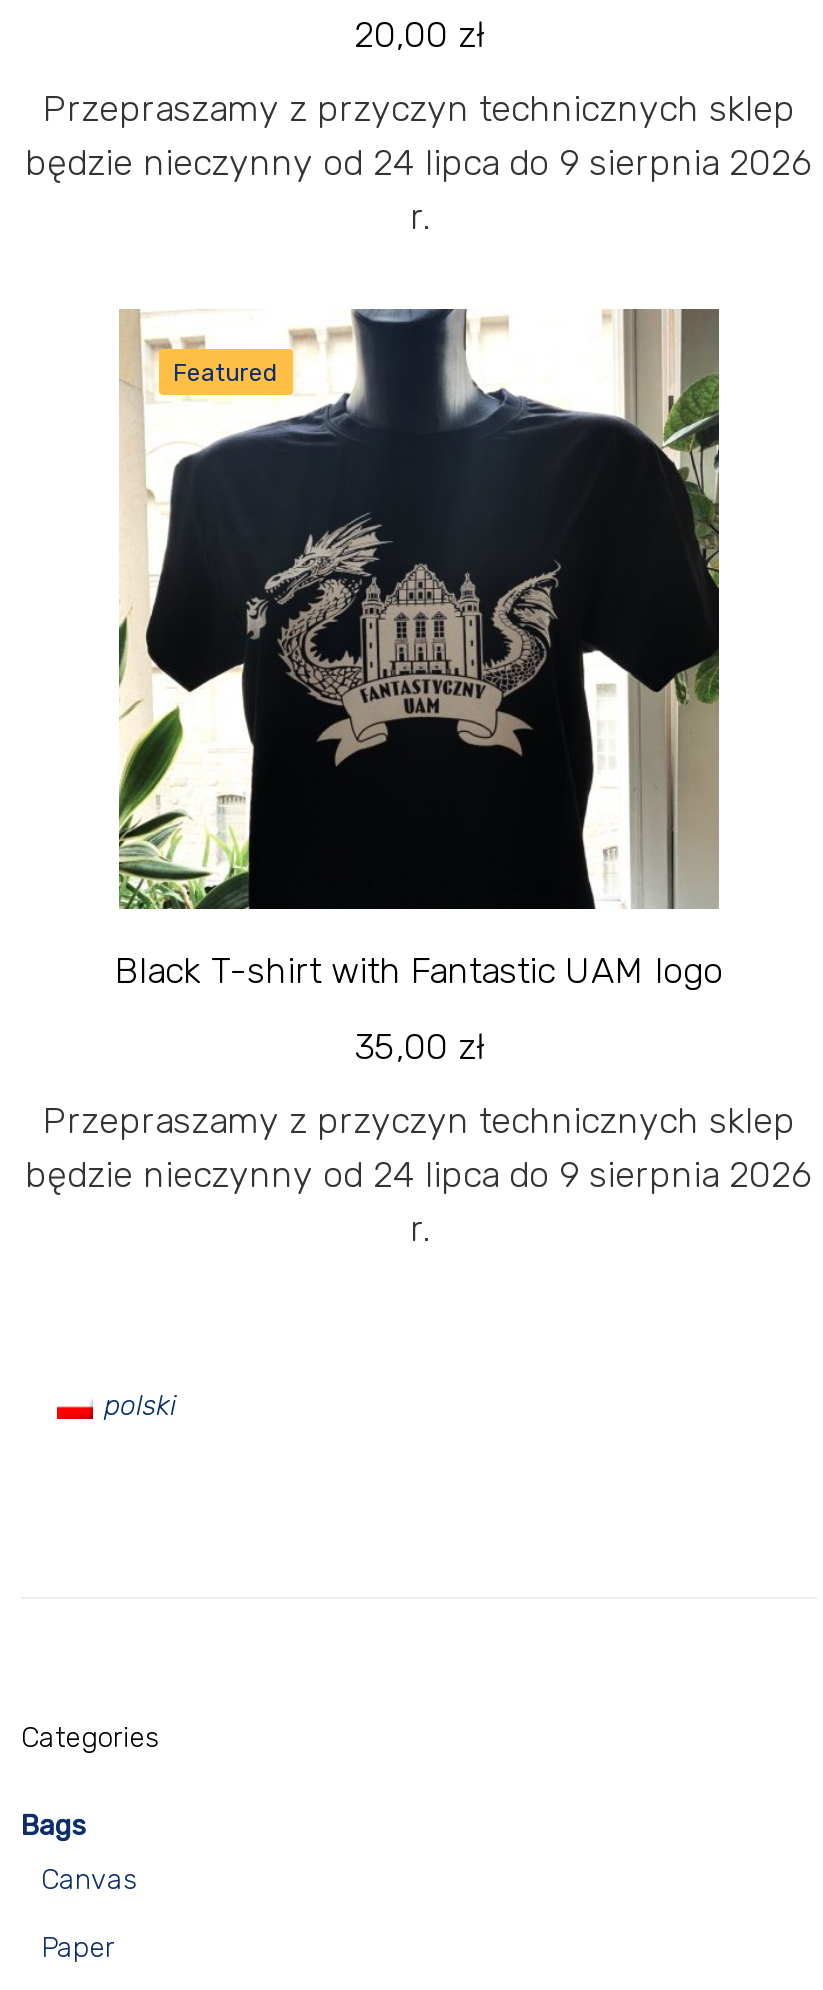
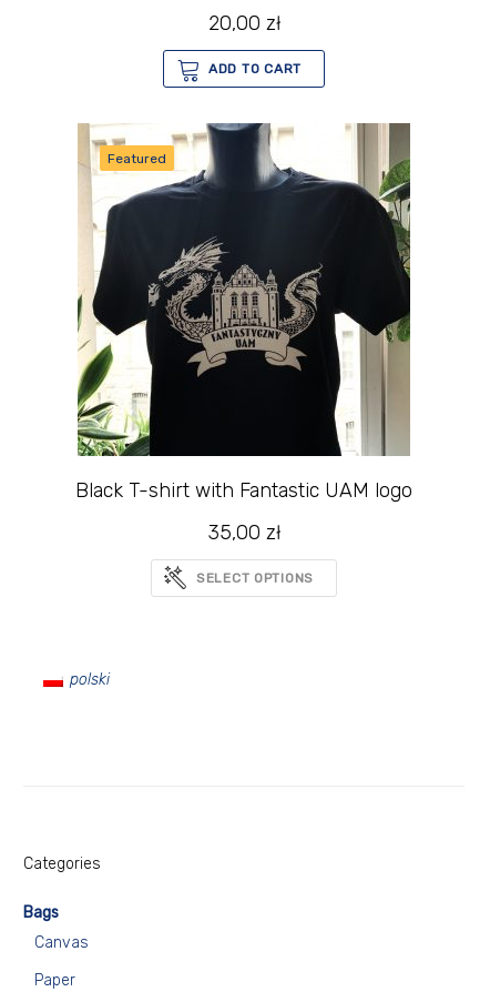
- Przepraszamy z przyczyn technicznych sklep
- będzie nieczynny od 24 lipca do 9 sierpnia 2026
- r.
+ ADD TO CART

- Przepraszamy z przyczyn technicznych sklep
- będzie nieczynny od 24 lipca do 9 sierpnia 2026
- r.
+ SELECT OPTIONS
